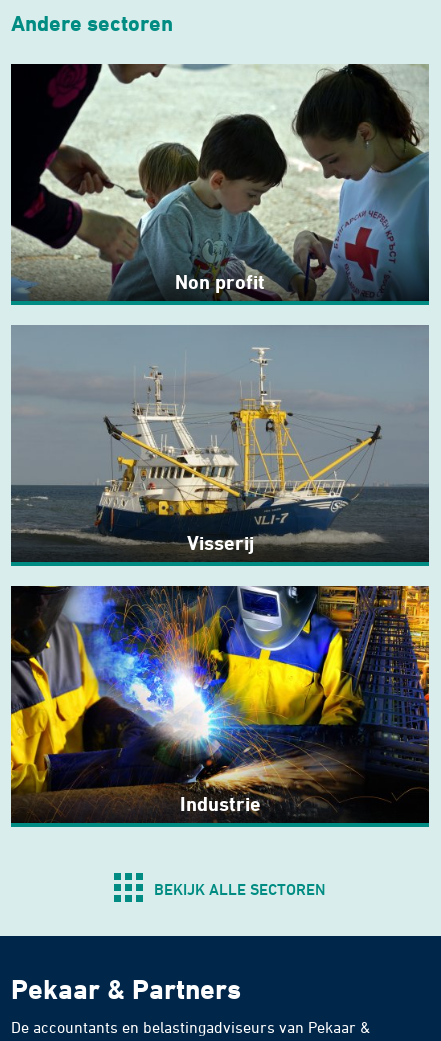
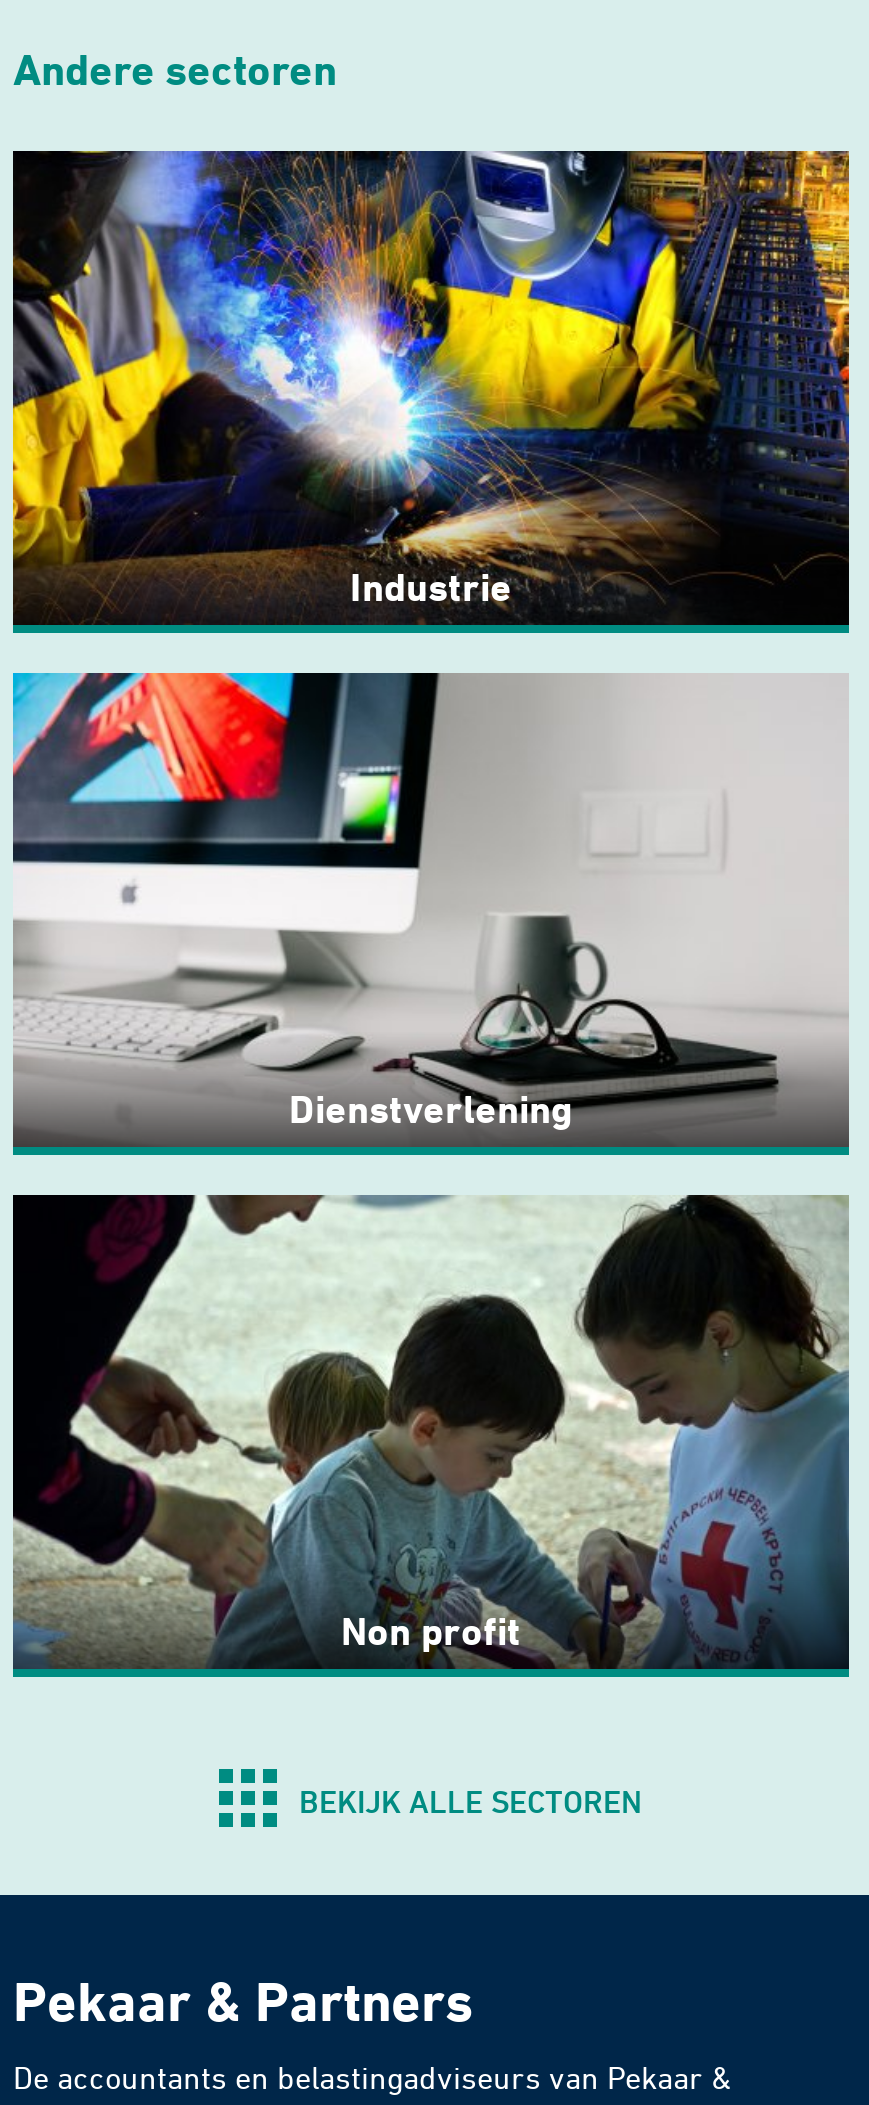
+ Dienstverlening

moved down: [image] | Non profit

- [image]
+ [image]

- Visserij

moved up: [image] | Industrie
